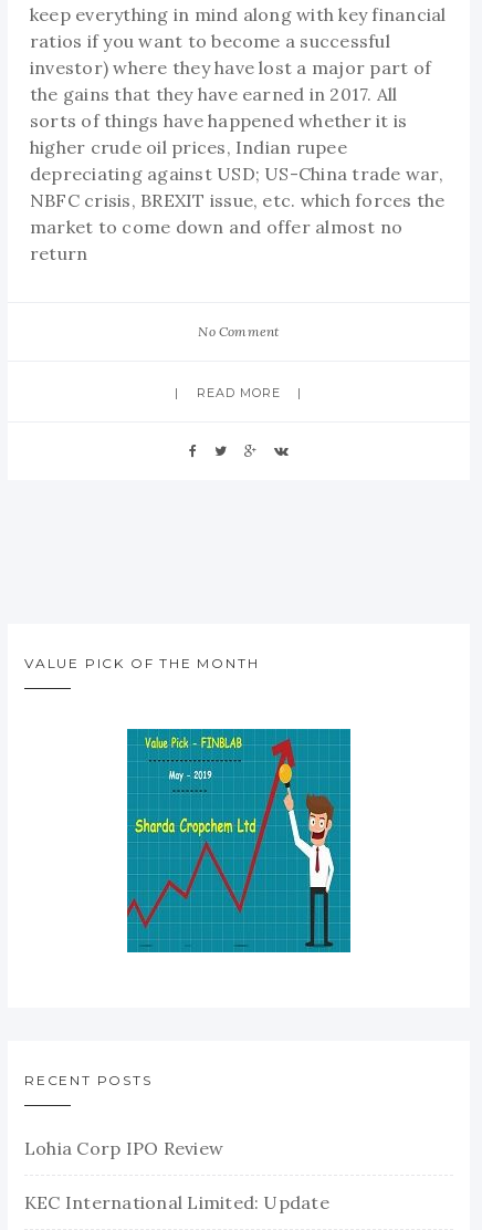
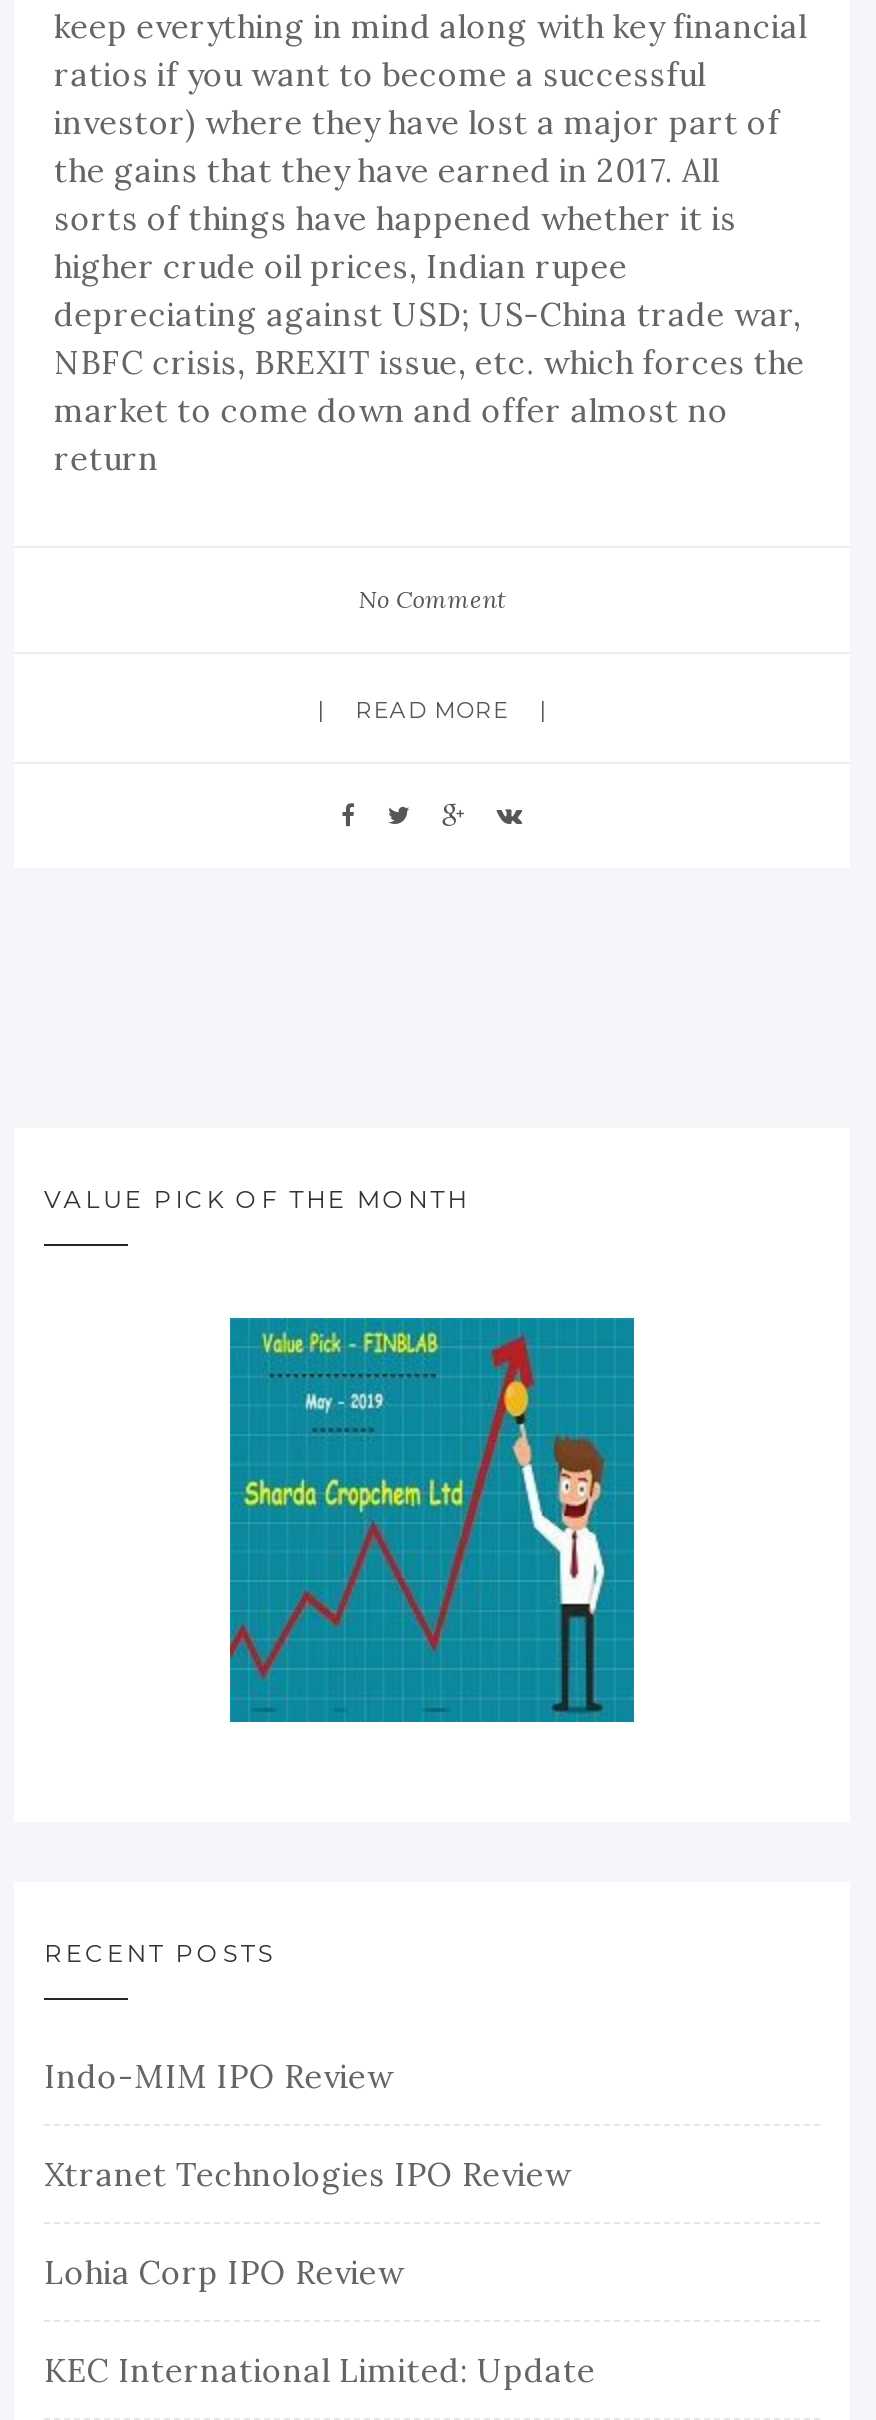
+ Indo-MIM IPO Review
+ Xtranet Technologies IPO Review
